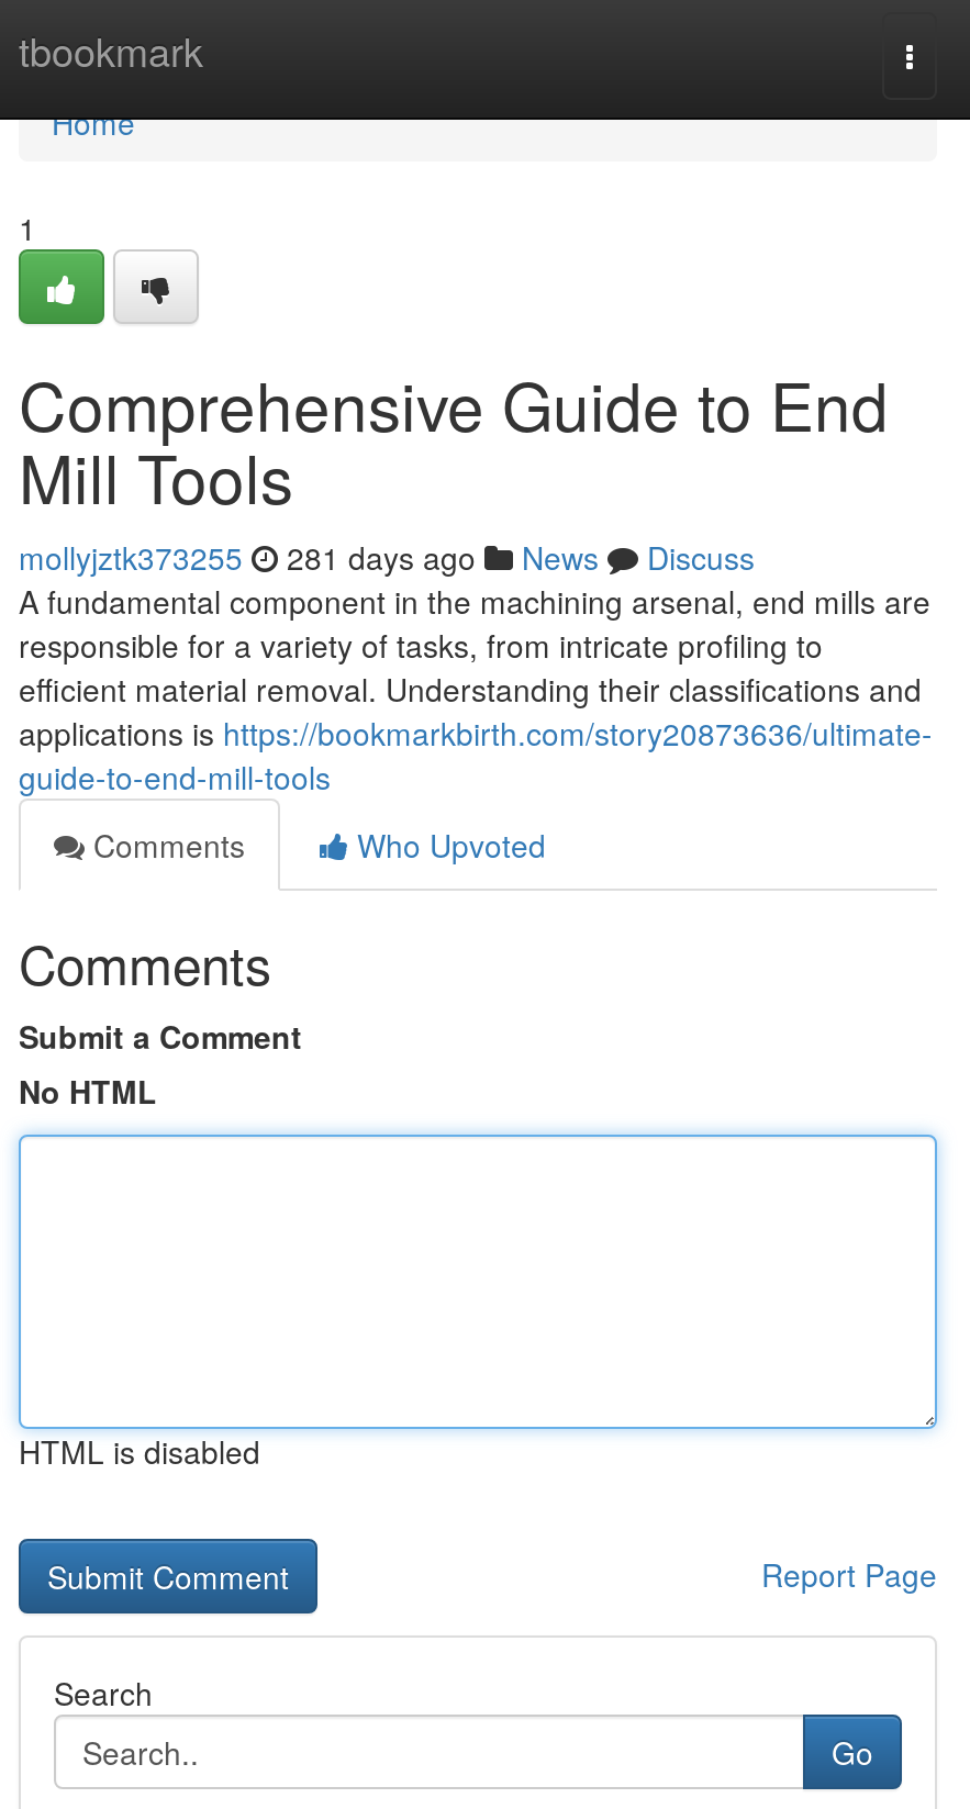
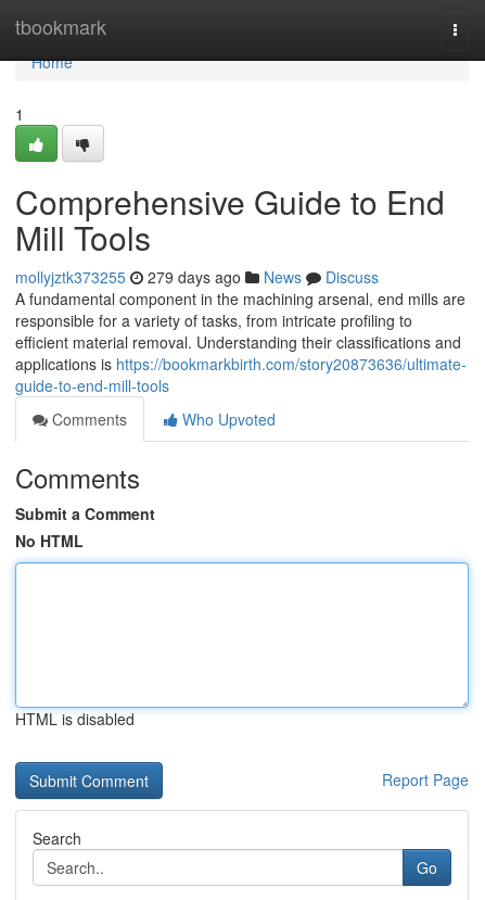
- mollyjztk373255 281 days ago News Discuss
+ mollyjztk373255 279 days ago News Discuss
